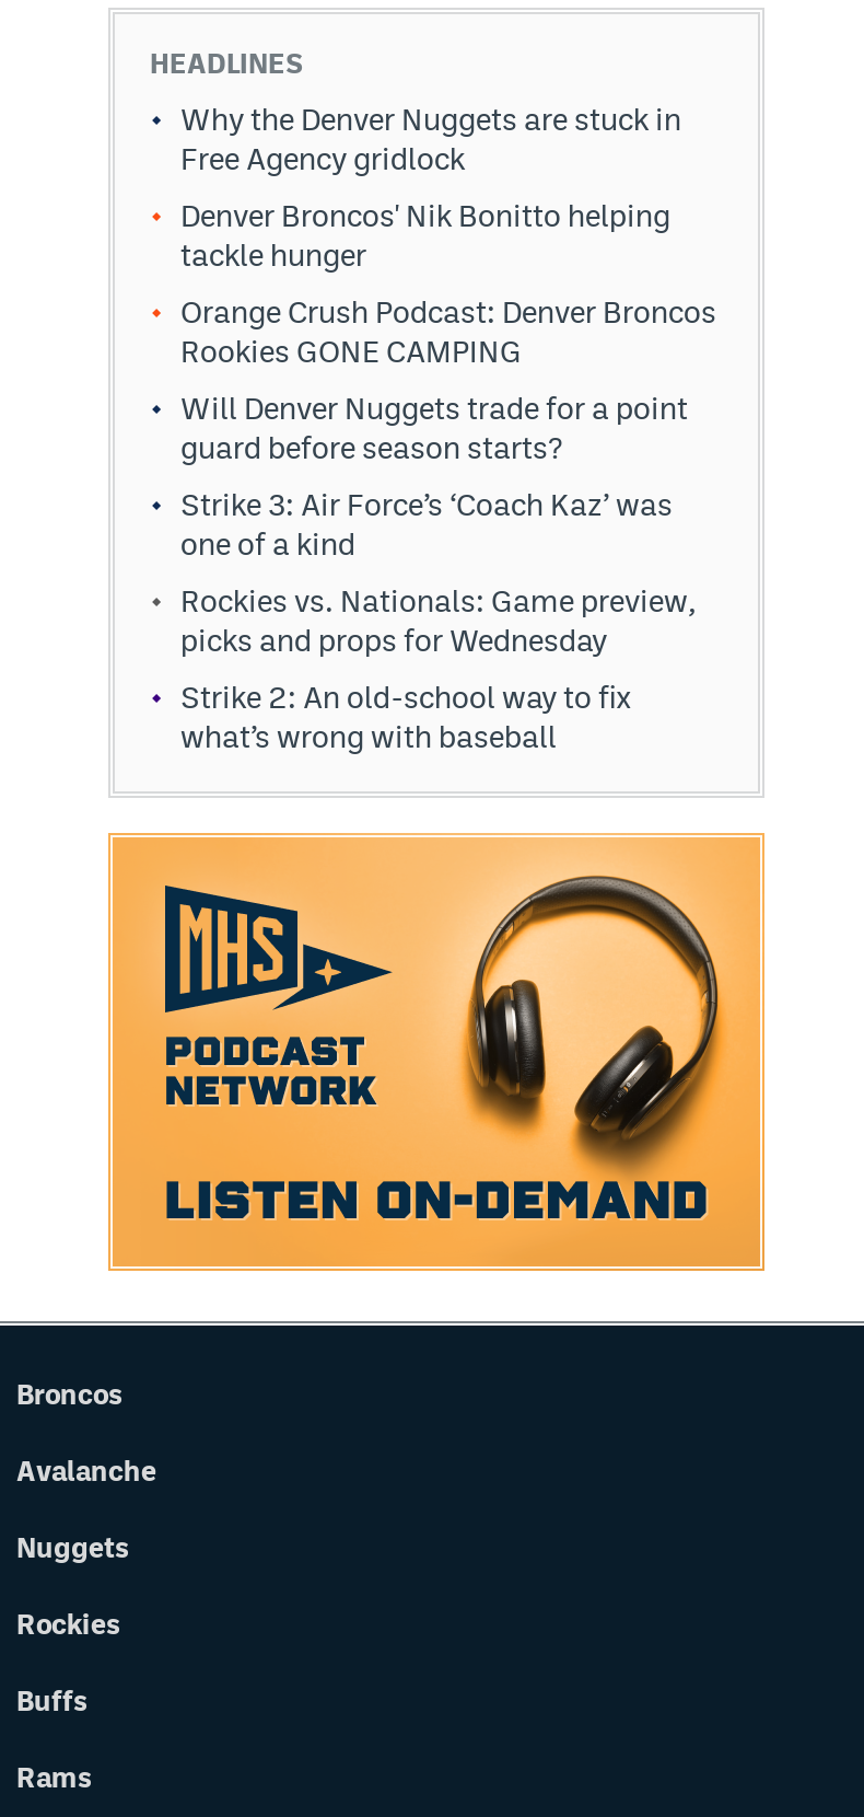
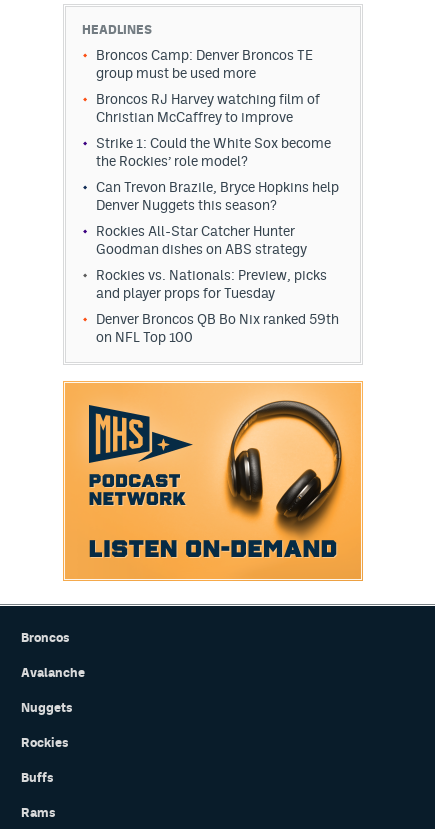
- Why the Denver Nuggets are stuck in
- Free Agency gridlock
+ Broncos Camp: Denver Broncos TE
+ group must be used more

- Denver Broncos' Nik Bonitto helping
- tackle hunger
+ Broncos RJ Harvey watching film of
+ Christian McCaffrey to improve

- Orange Crush Podcast: Denver Broncos
- Rookies GONE CAMPING
+ Strike 1: Could the White Sox become
+ the Rockies’ role model?

- Will Denver Nuggets trade for a point
- guard before season starts?
+ Can Trevon Brazile, Bryce Hopkins help
+ Denver Nuggets this season?

- Strike 3: Air Force’s ‘Coach Kaz’ was
- one of a kind
+ Rockies All-Star Catcher Hunter
+ Goodman dishes on ABS strategy

- Rockies vs. Nationals: Game preview,
- picks and props for Wednesday
+ Rockies vs. Nationals: Preview, picks
+ and player props for Tuesday

- Strike 2: An old-school way to fix
- what’s wrong with baseball
+ Denver Broncos QB Bo Nix ranked 59th
+ on NFL Top 100
